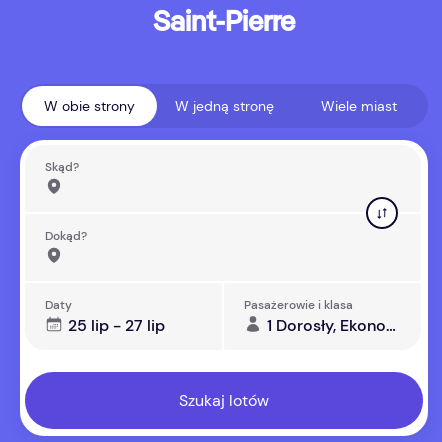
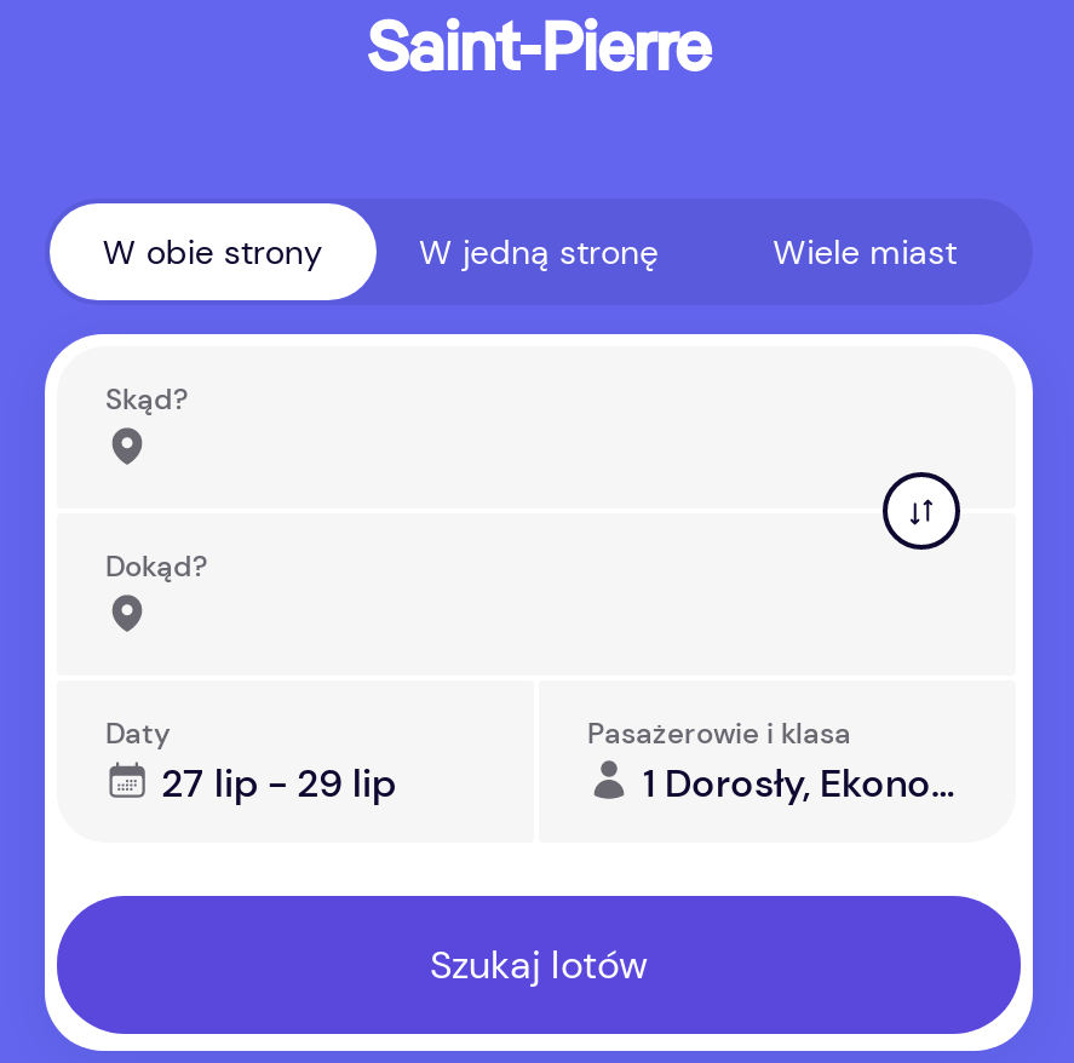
- 25 lip - 27 lip
+ 27 lip - 29 lip
